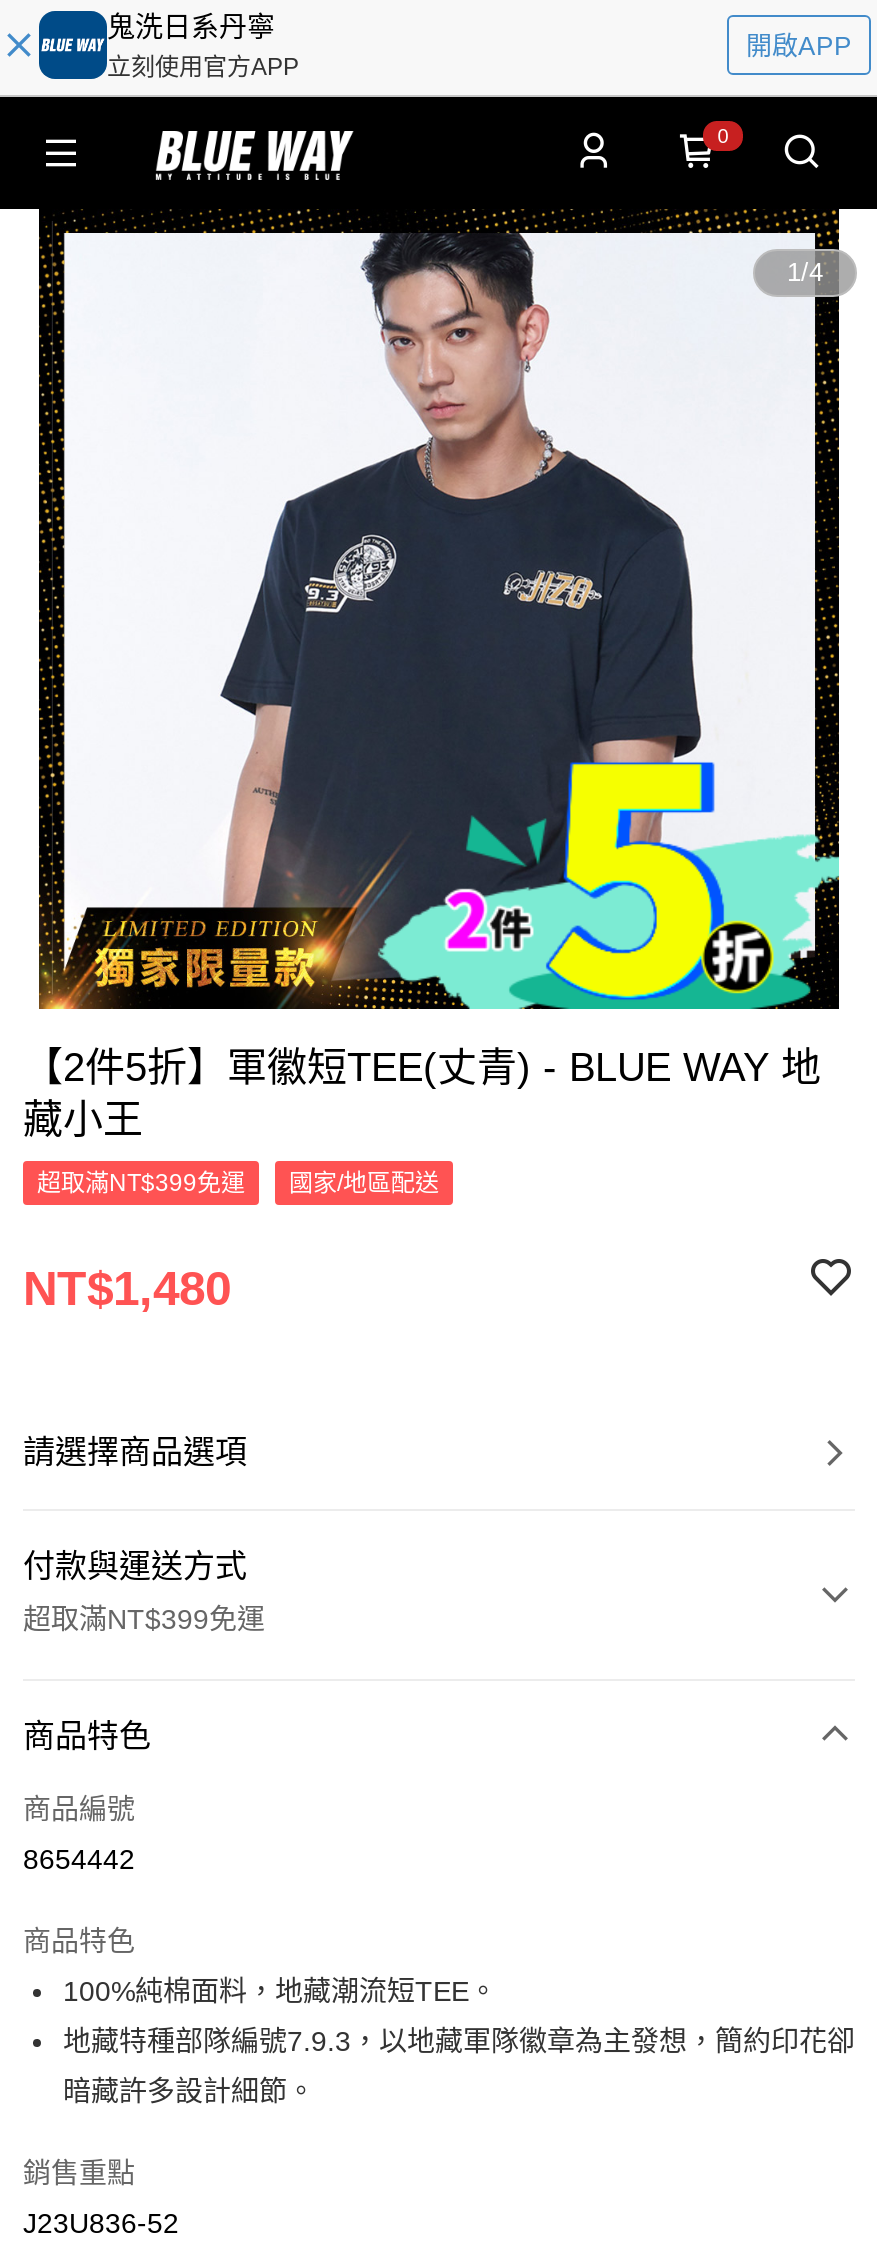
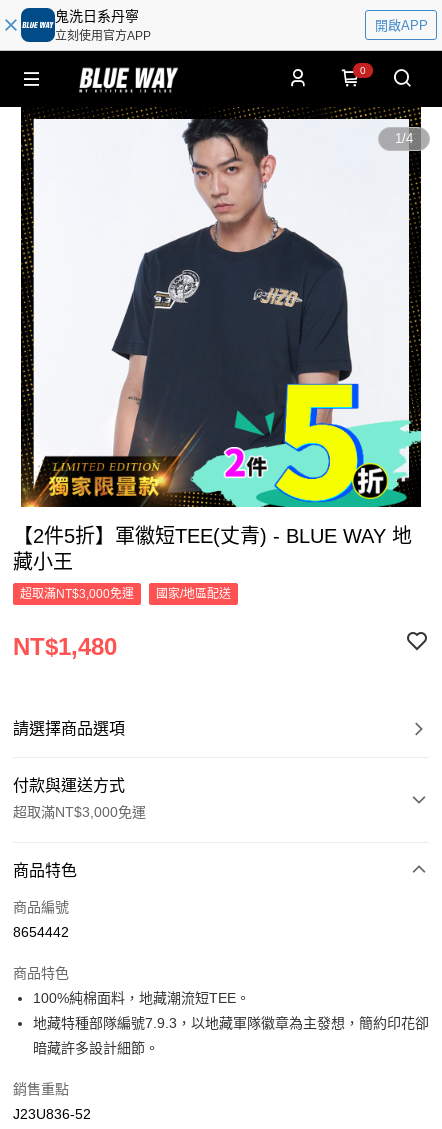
- 超取滿NT$399免運
+ 超取滿NT$3,000免運

- 超取滿NT$399免運
+ 超取滿NT$3,000免運
